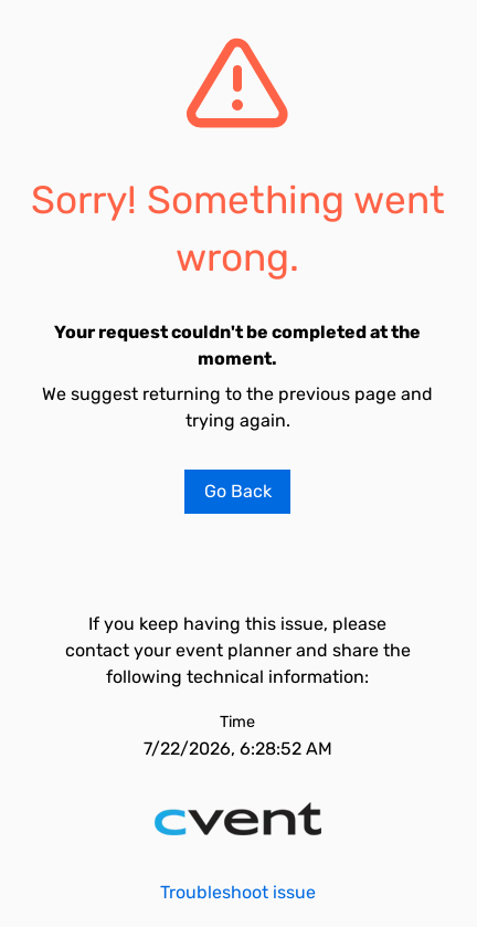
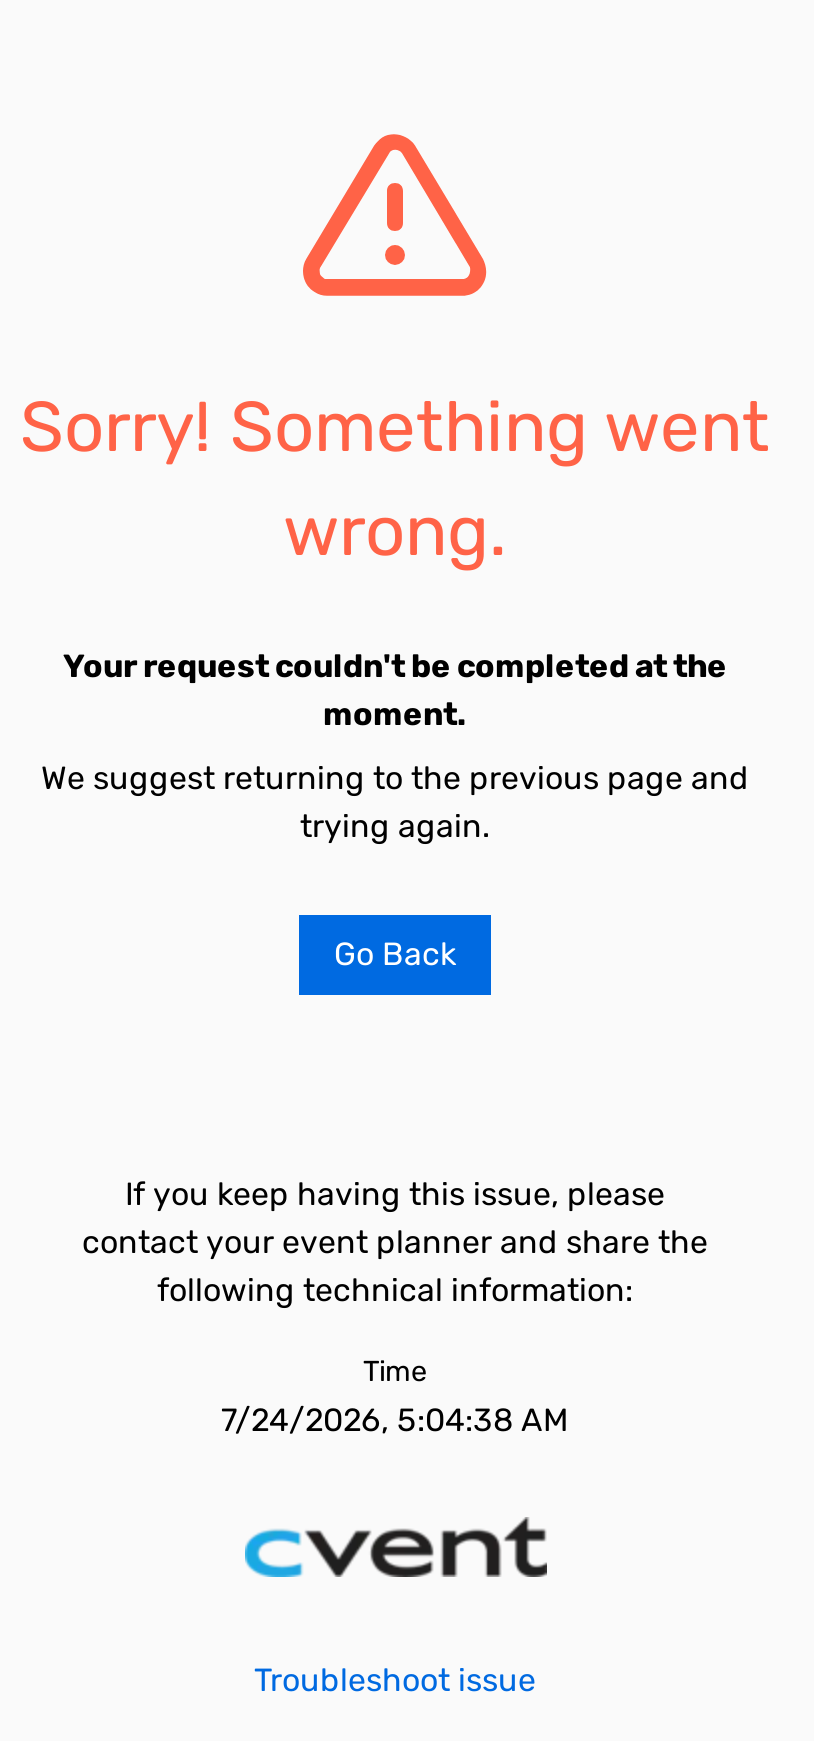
- 7/22/2026, 6:28:52 AM
+ 7/24/2026, 5:04:38 AM
